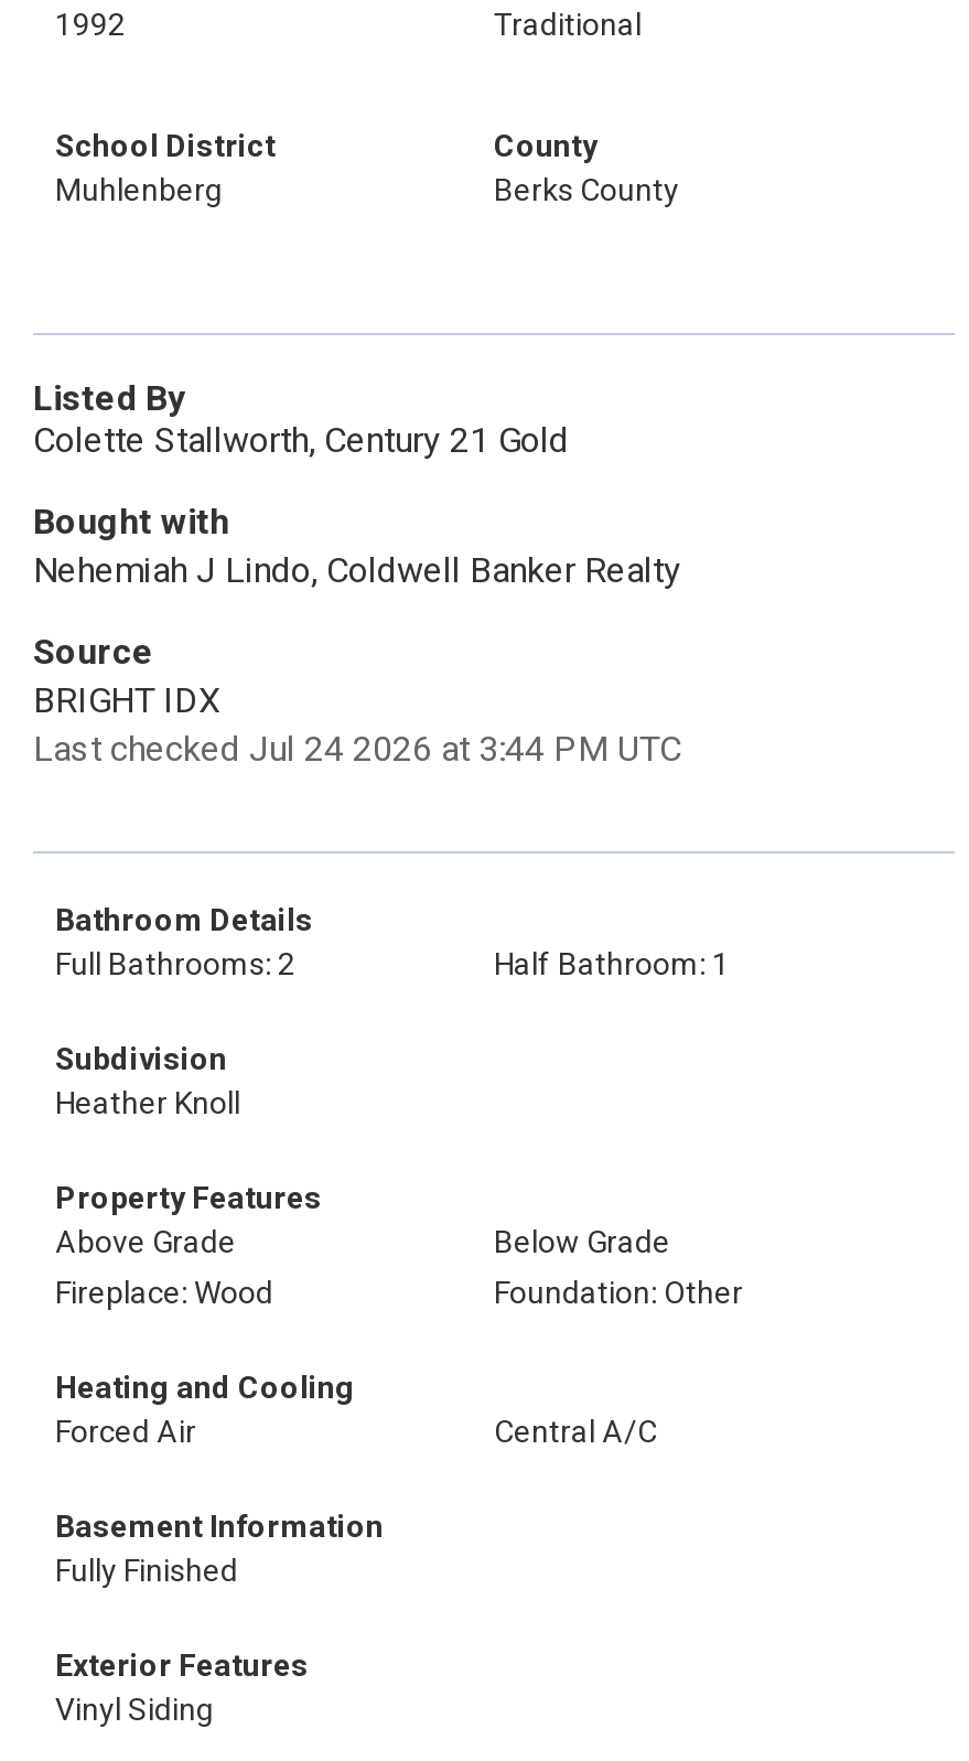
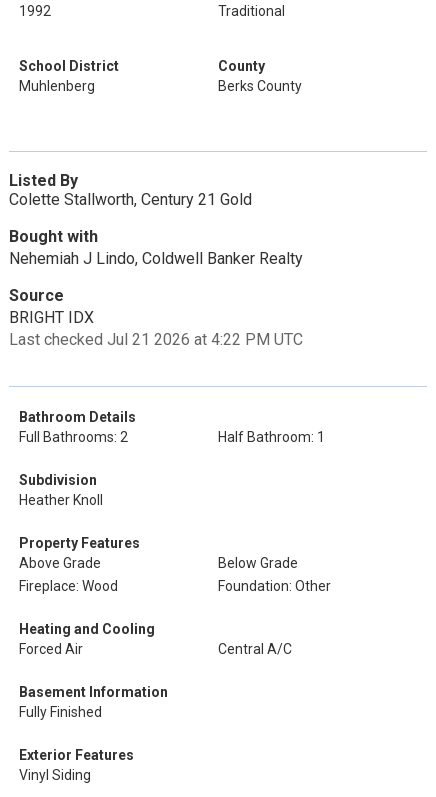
- Last checked Jul 24 2026 at 3:44 PM UTC
+ Last checked Jul 21 2026 at 4:22 PM UTC
